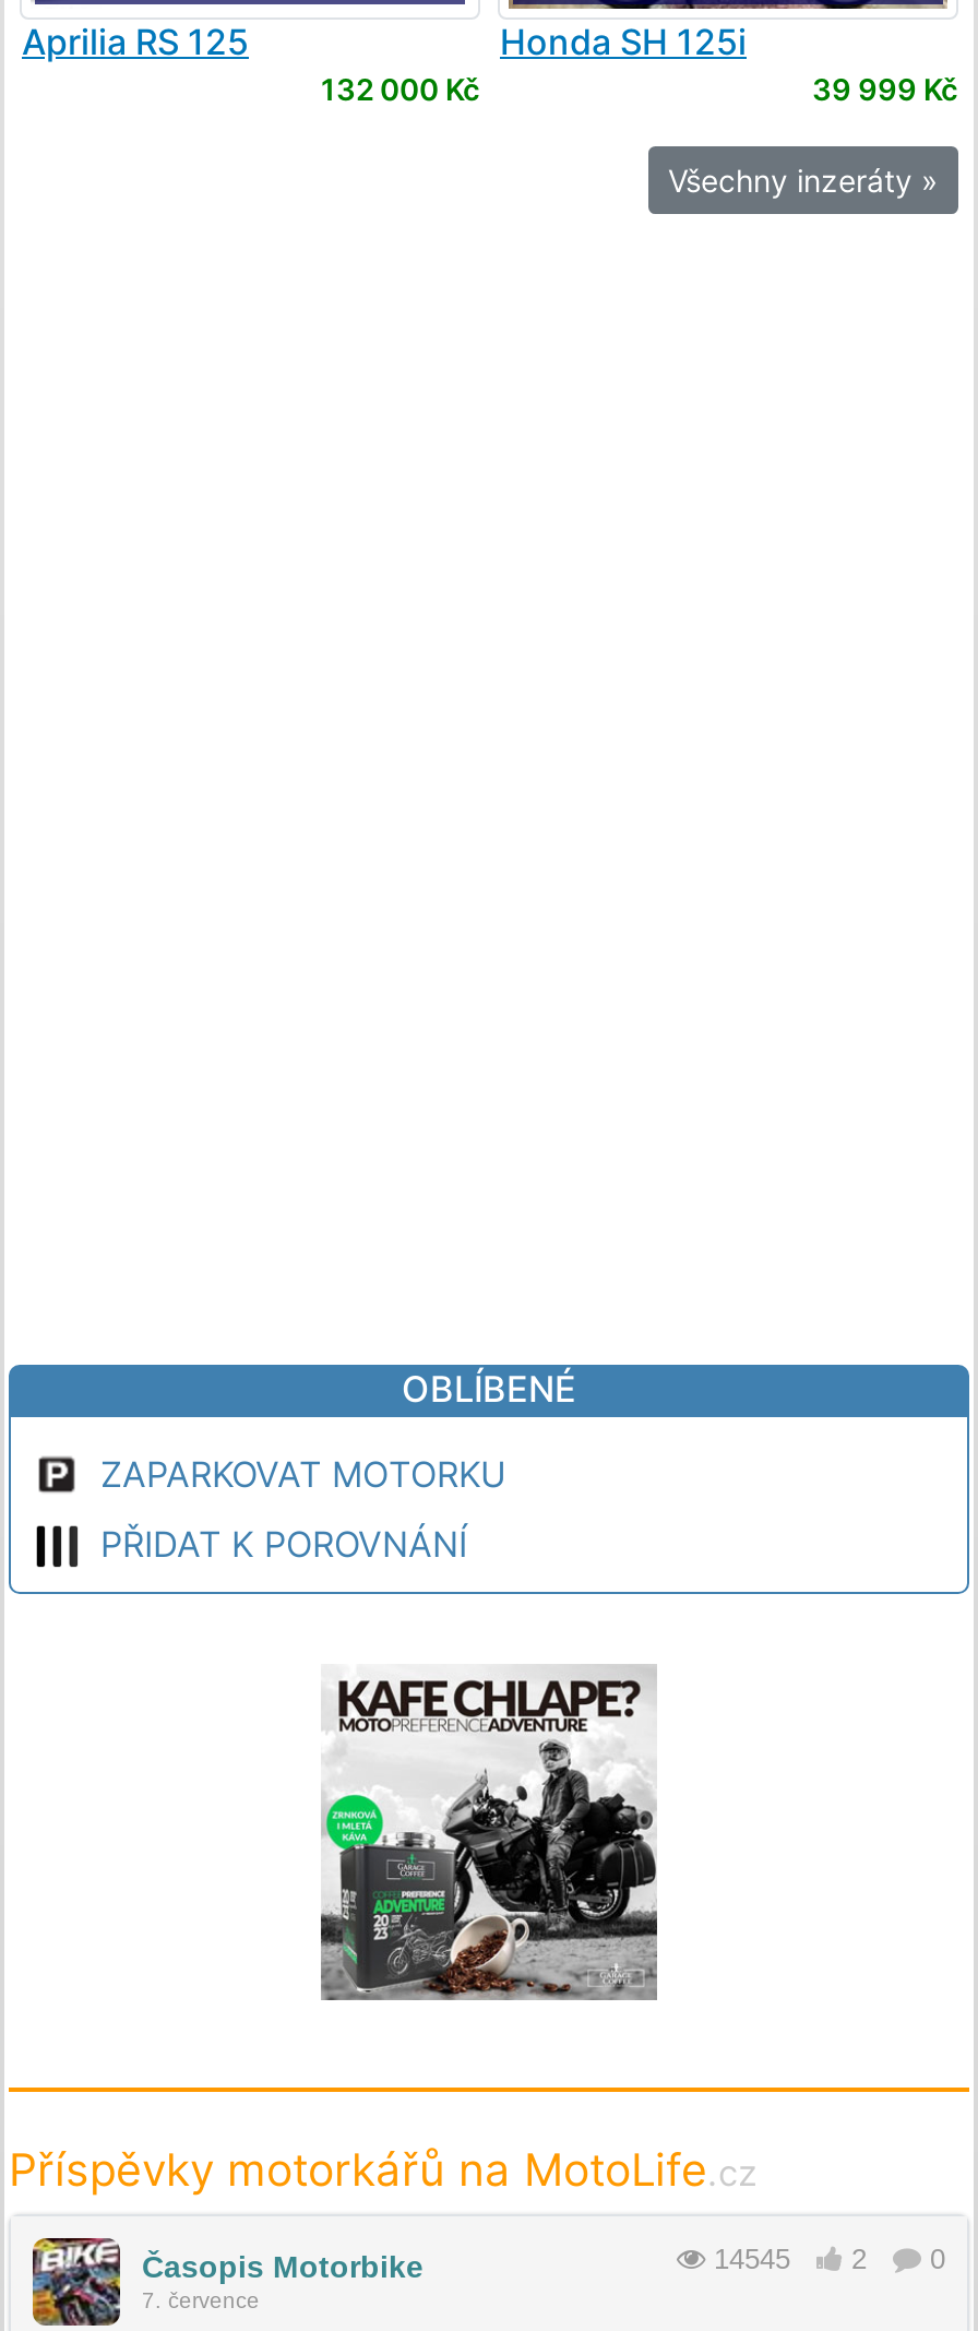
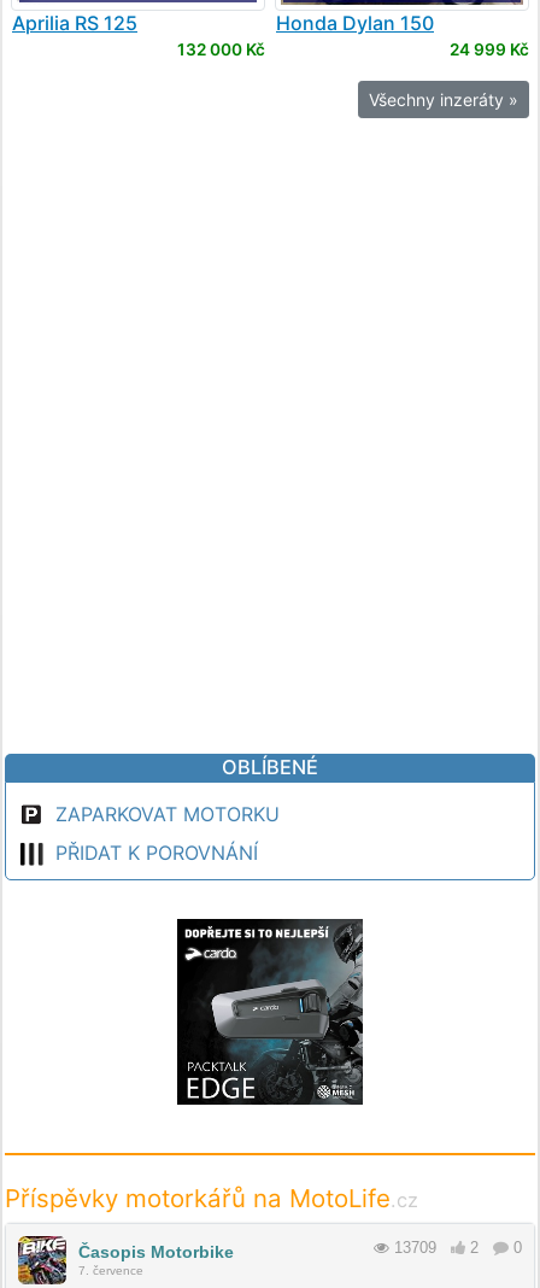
- Honda SH 125i
+ Honda Dylan 150

- 39 999 Kč
+ 24 999 Kč

- [image]
+ [image]

- 14545 2 0
+ 13709 2 0
